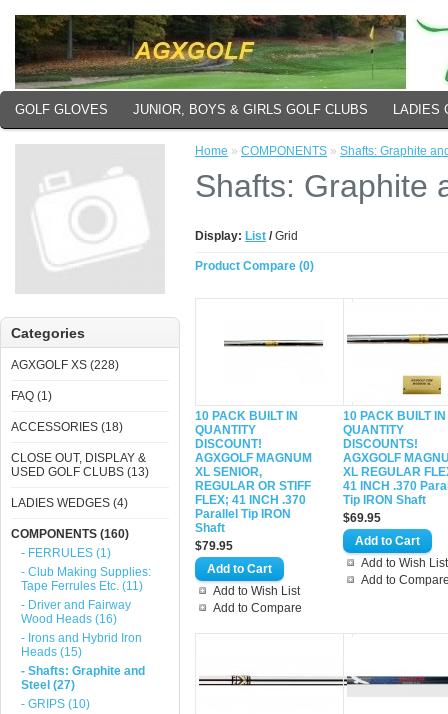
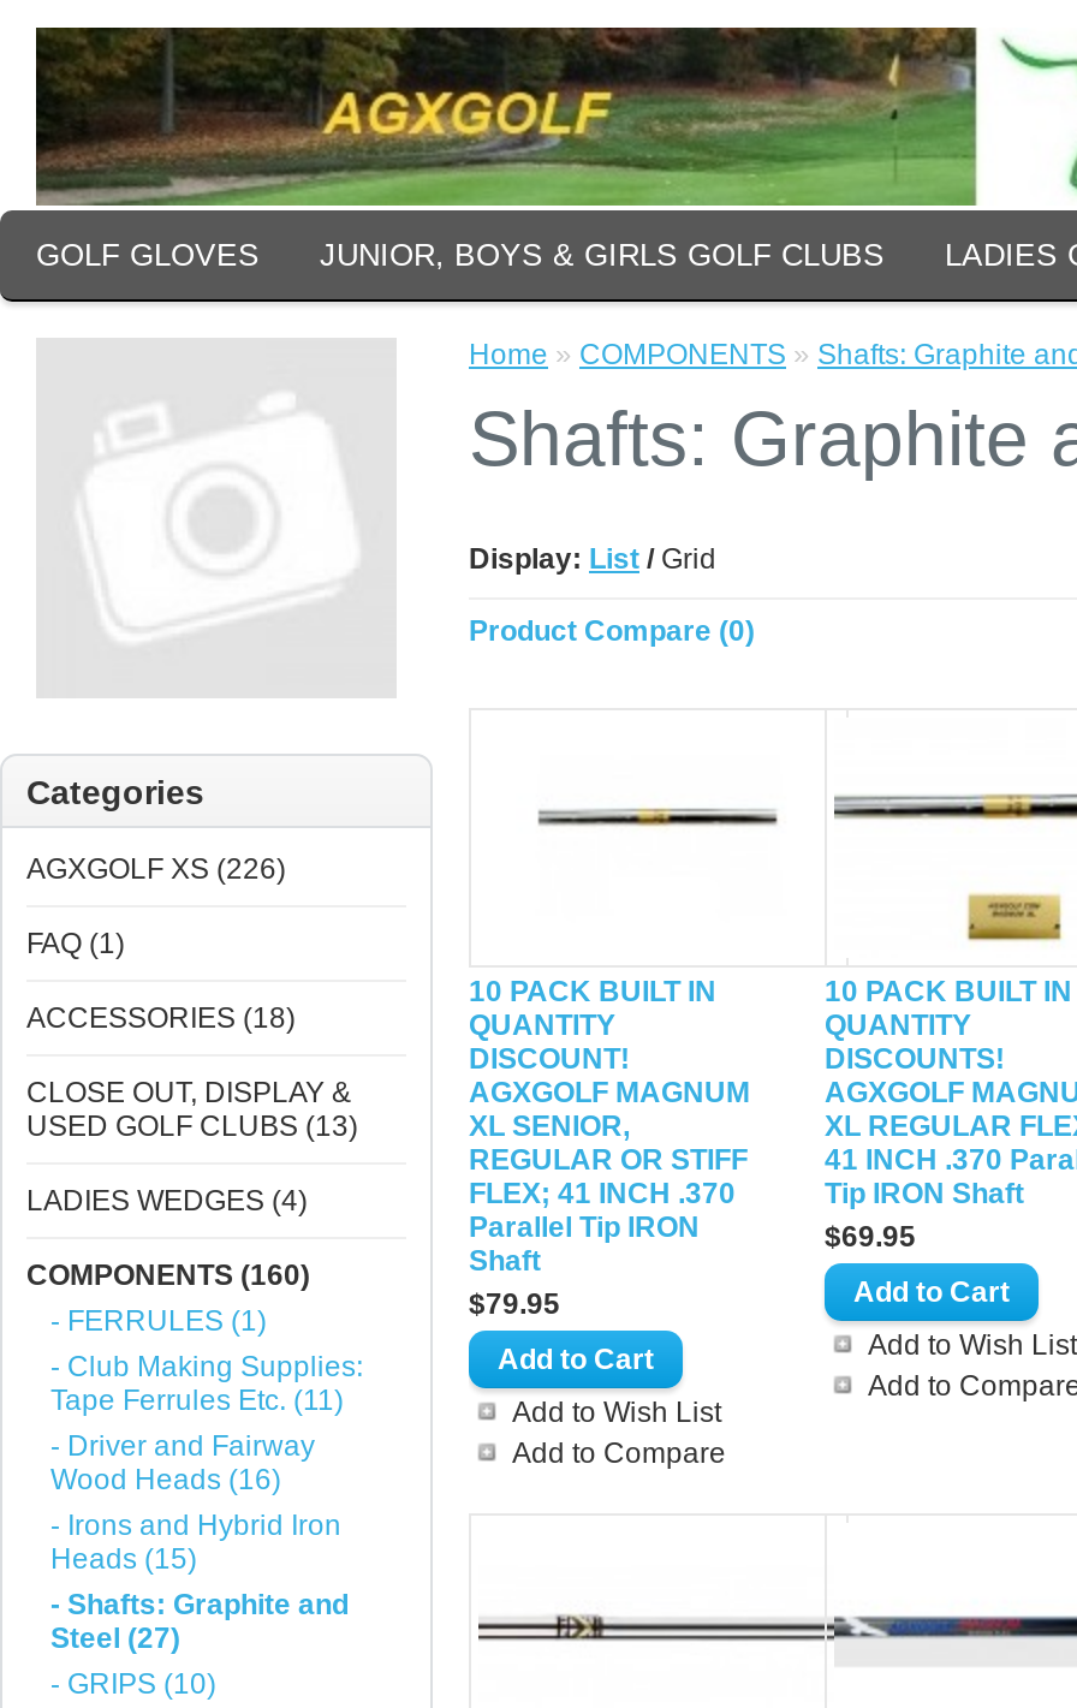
- AGXGOLF XS (228)
+ AGXGOLF XS (226)
